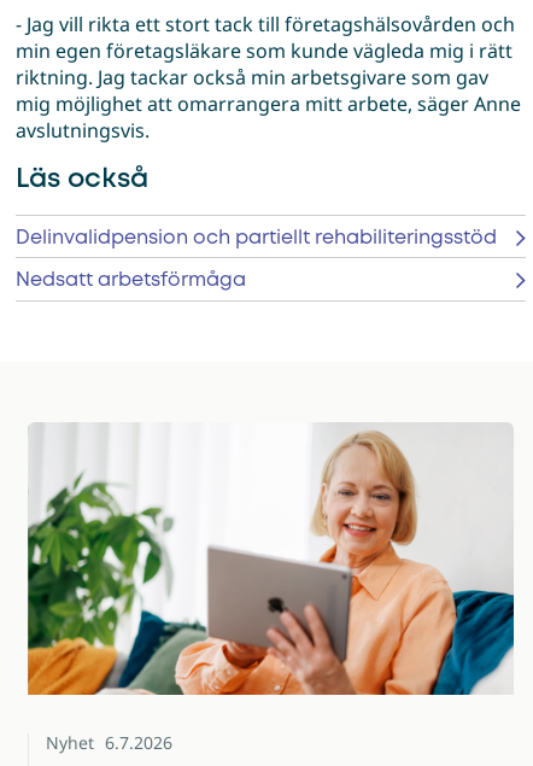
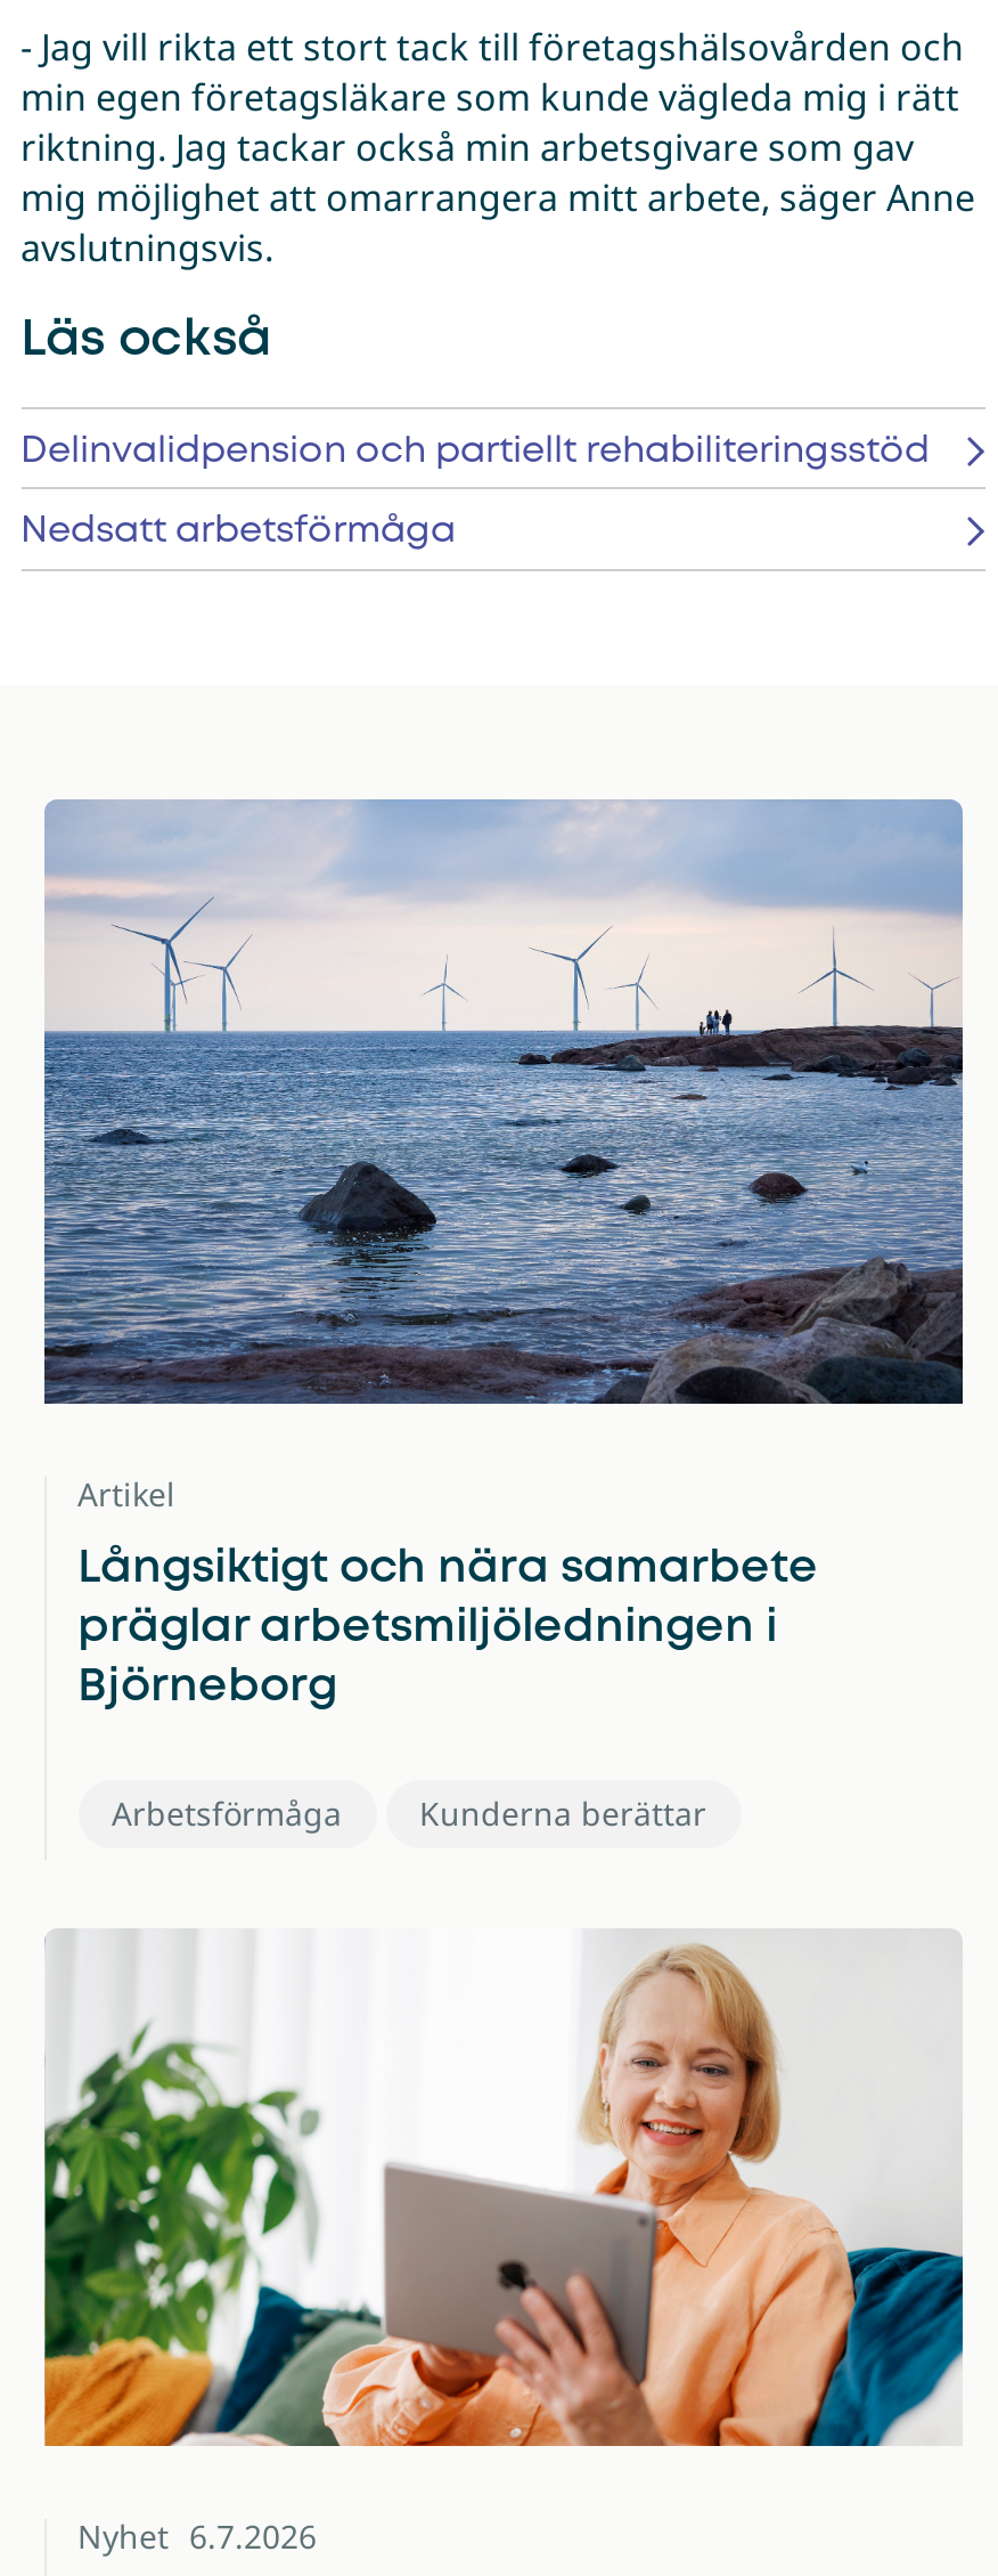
+ [image]
+ Artikel
+ Långsiktigt och nära samarbete
+ präglar arbetsmiljöledningen i
+ Björneborg
+ Arbetsförmåga
+ Kunderna berättar
